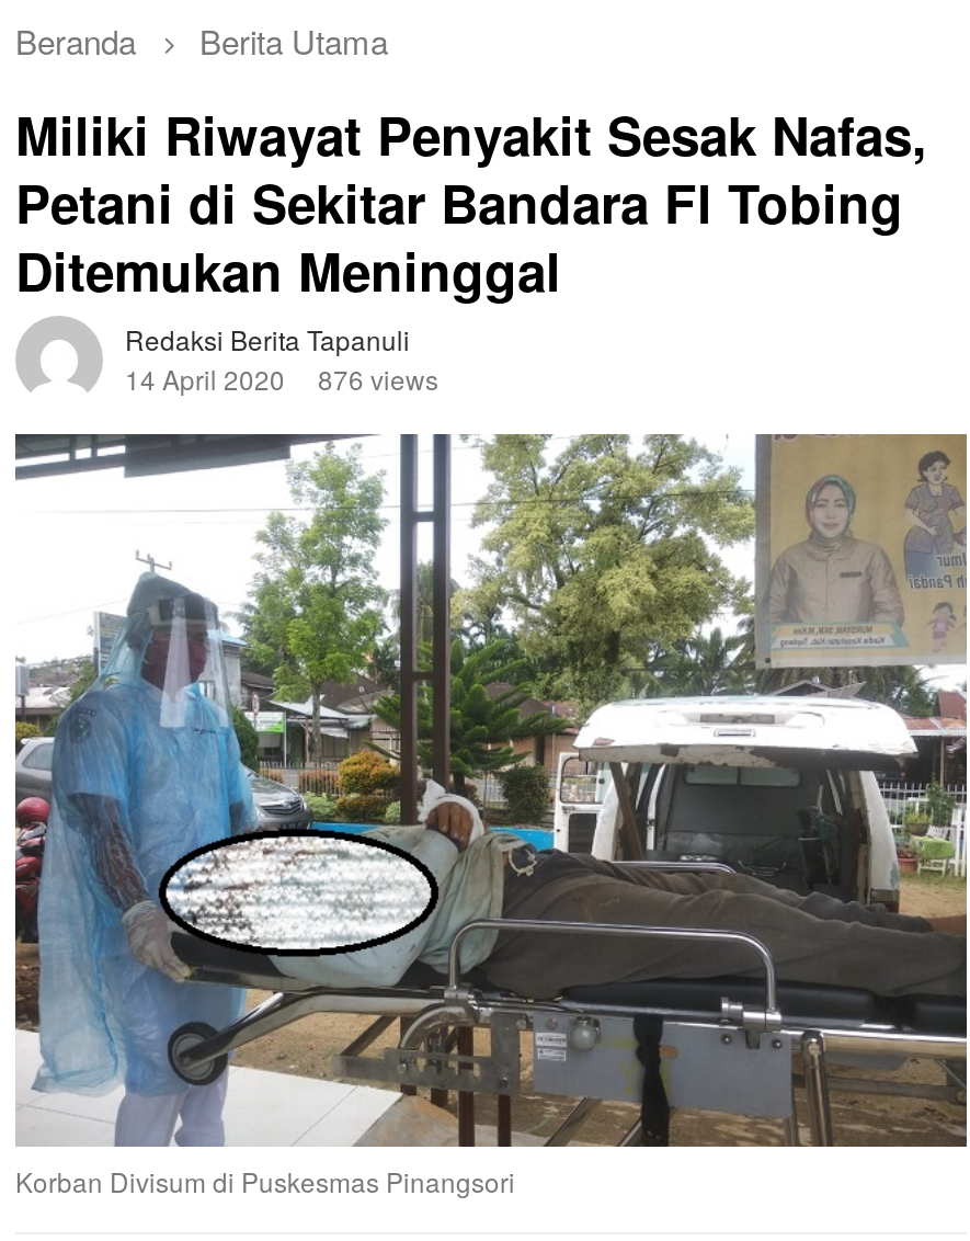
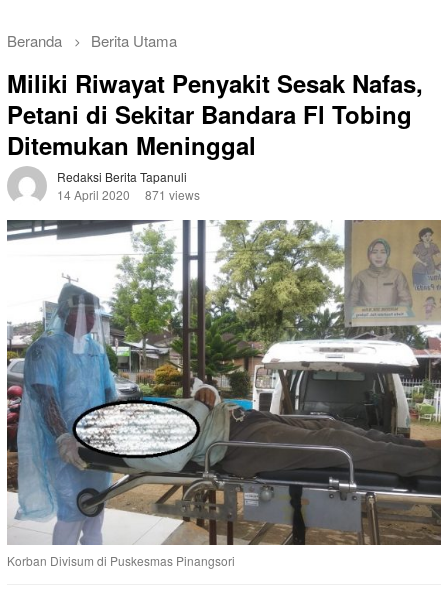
- 14 April 2020 876 views
+ 14 April 2020 871 views
